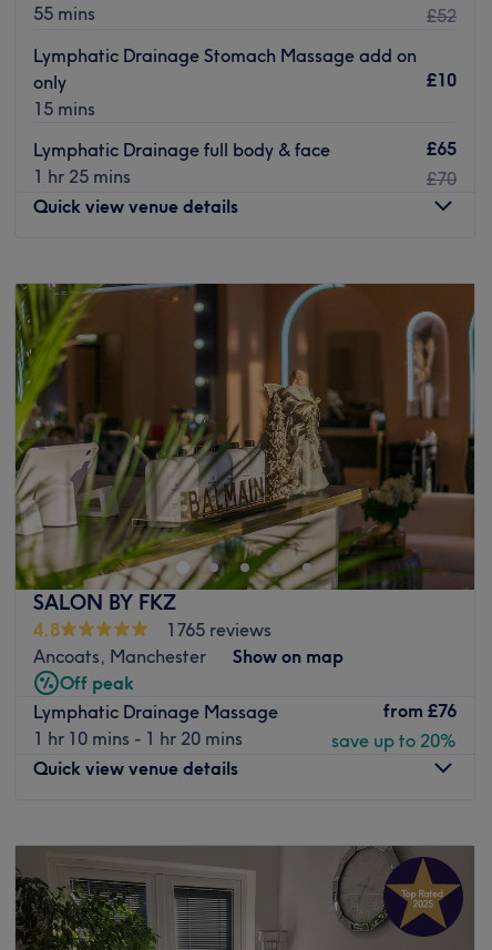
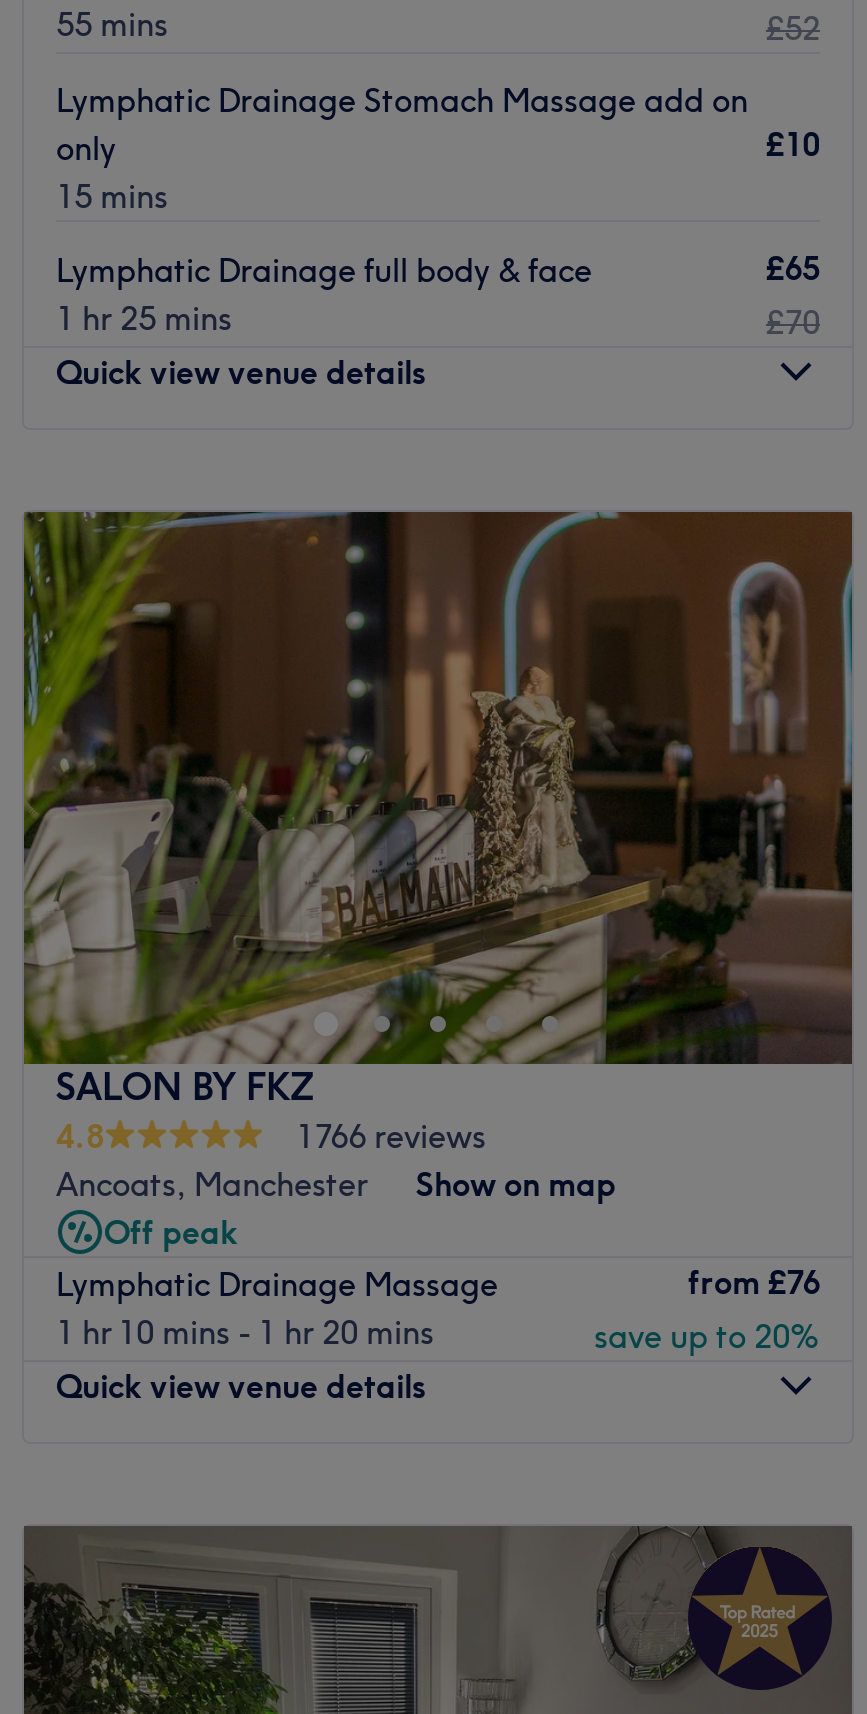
- 1765 reviews
+ 1766 reviews
